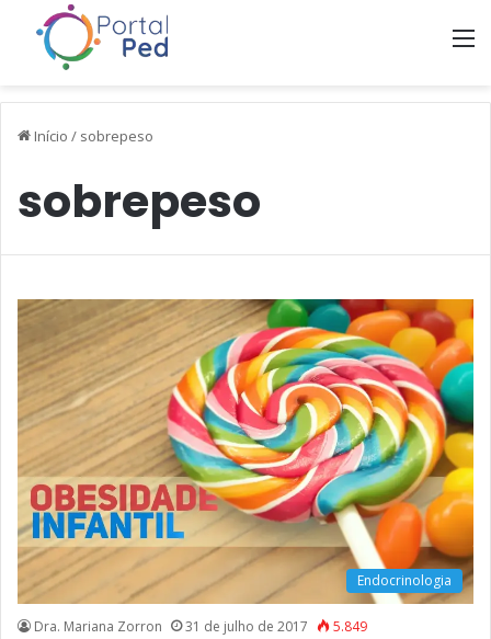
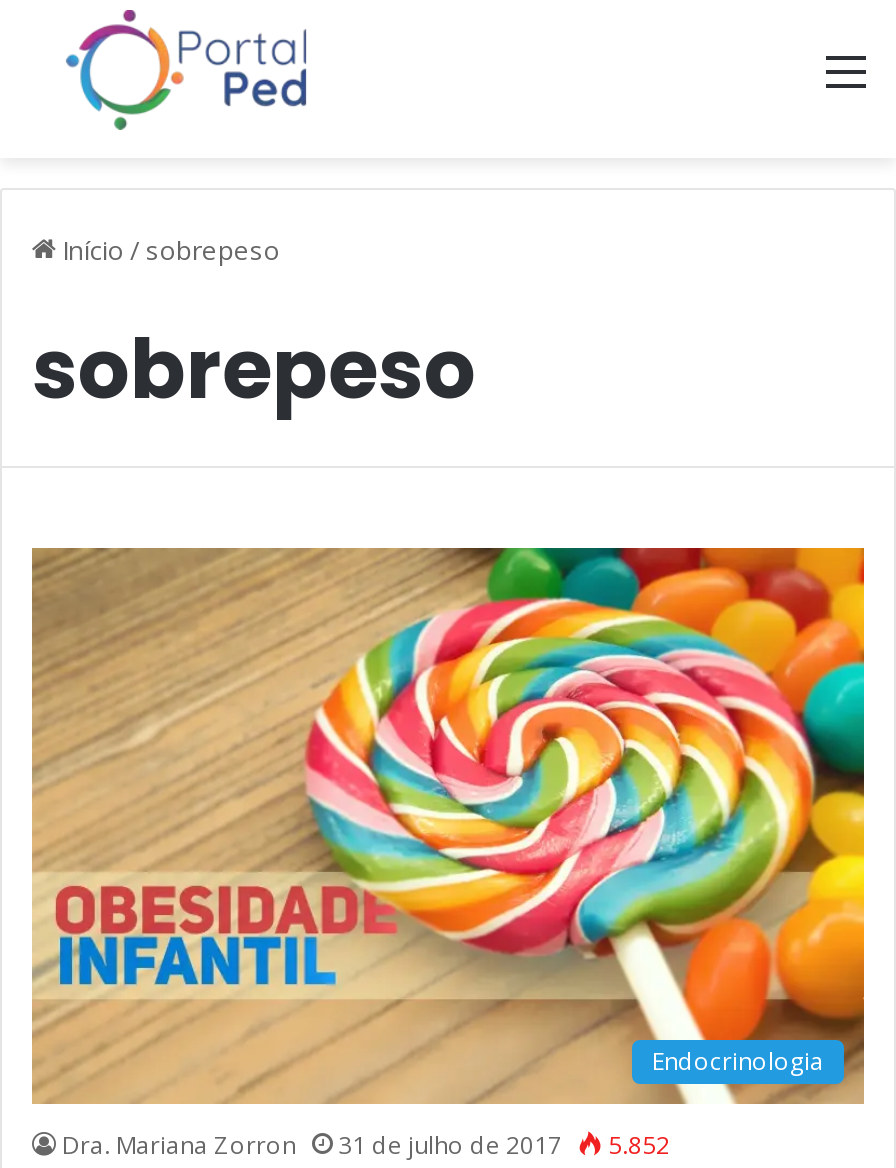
- Dra. Mariana Zorron 31 de julho de 2017 5.849
+ Dra. Mariana Zorron 31 de julho de 2017 5.852
